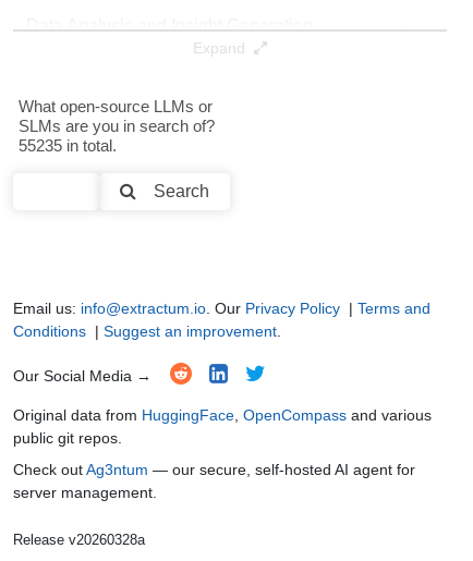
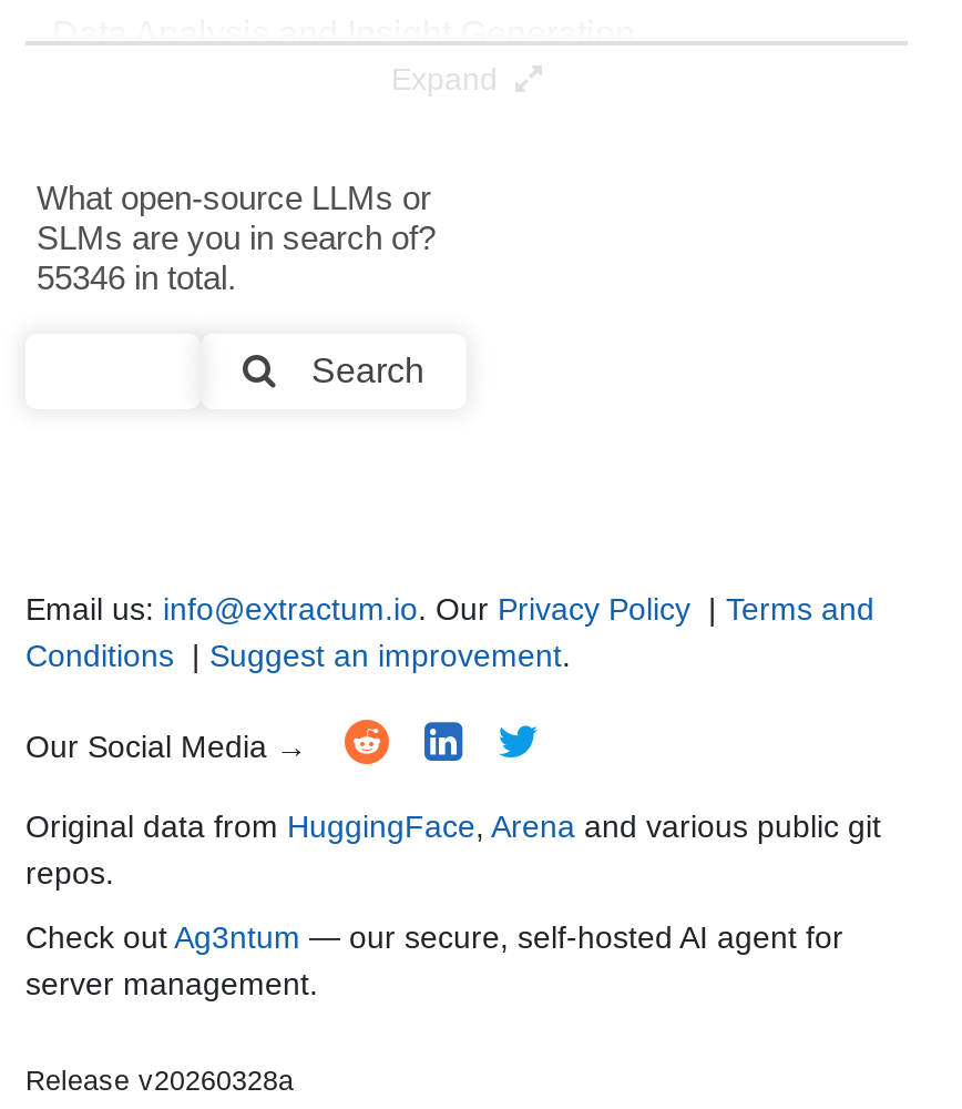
- 55235 in total.
+ 55346 in total.

- Original data from HuggingFace, OpenCompass and various
- public git repos.
+ Original data from HuggingFace, Arena and various public git
+ repos.
